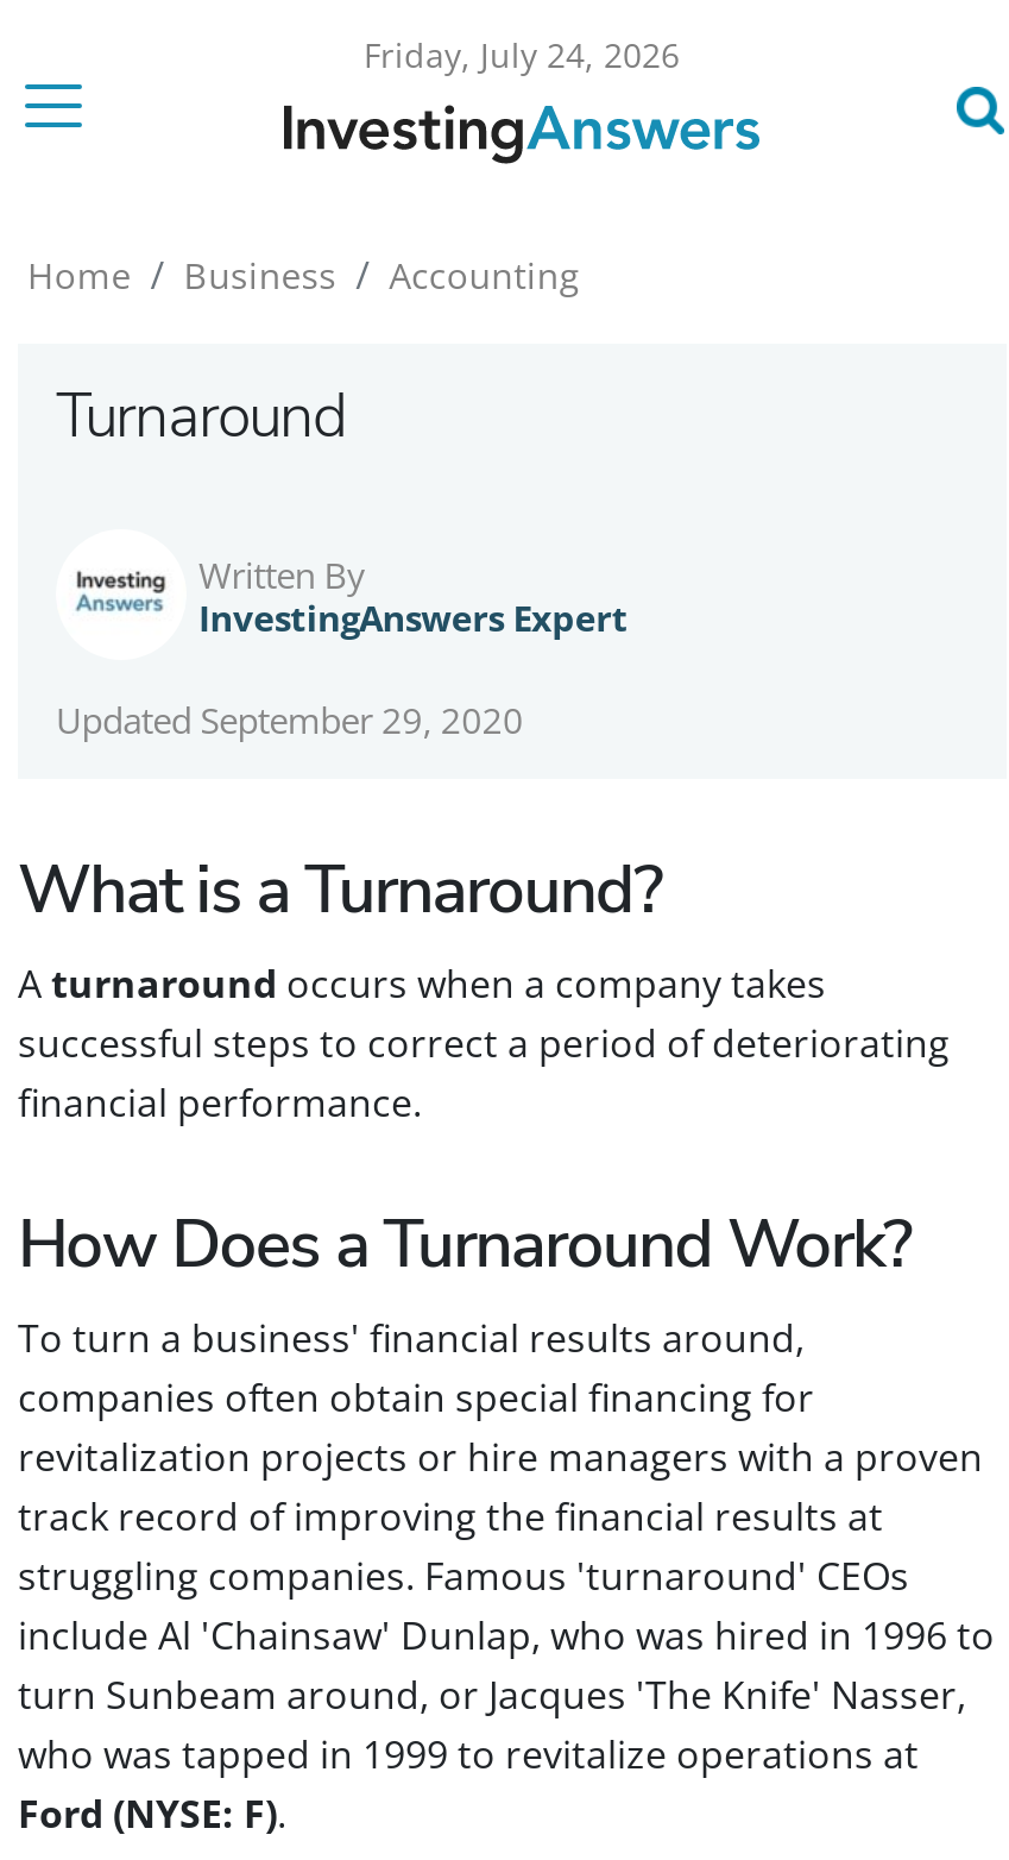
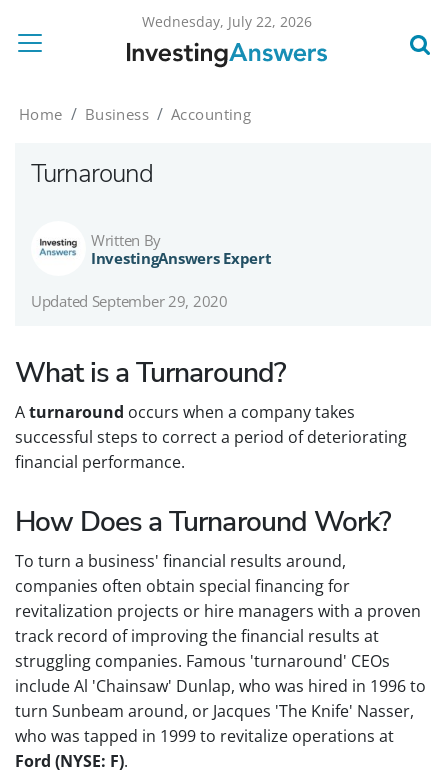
- Friday, July 24, 2026
+ Wednesday, July 22, 2026
